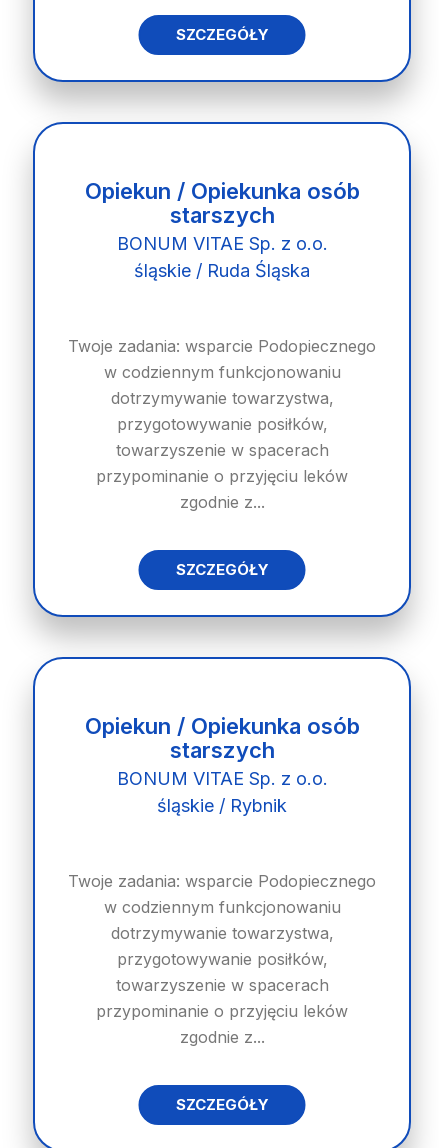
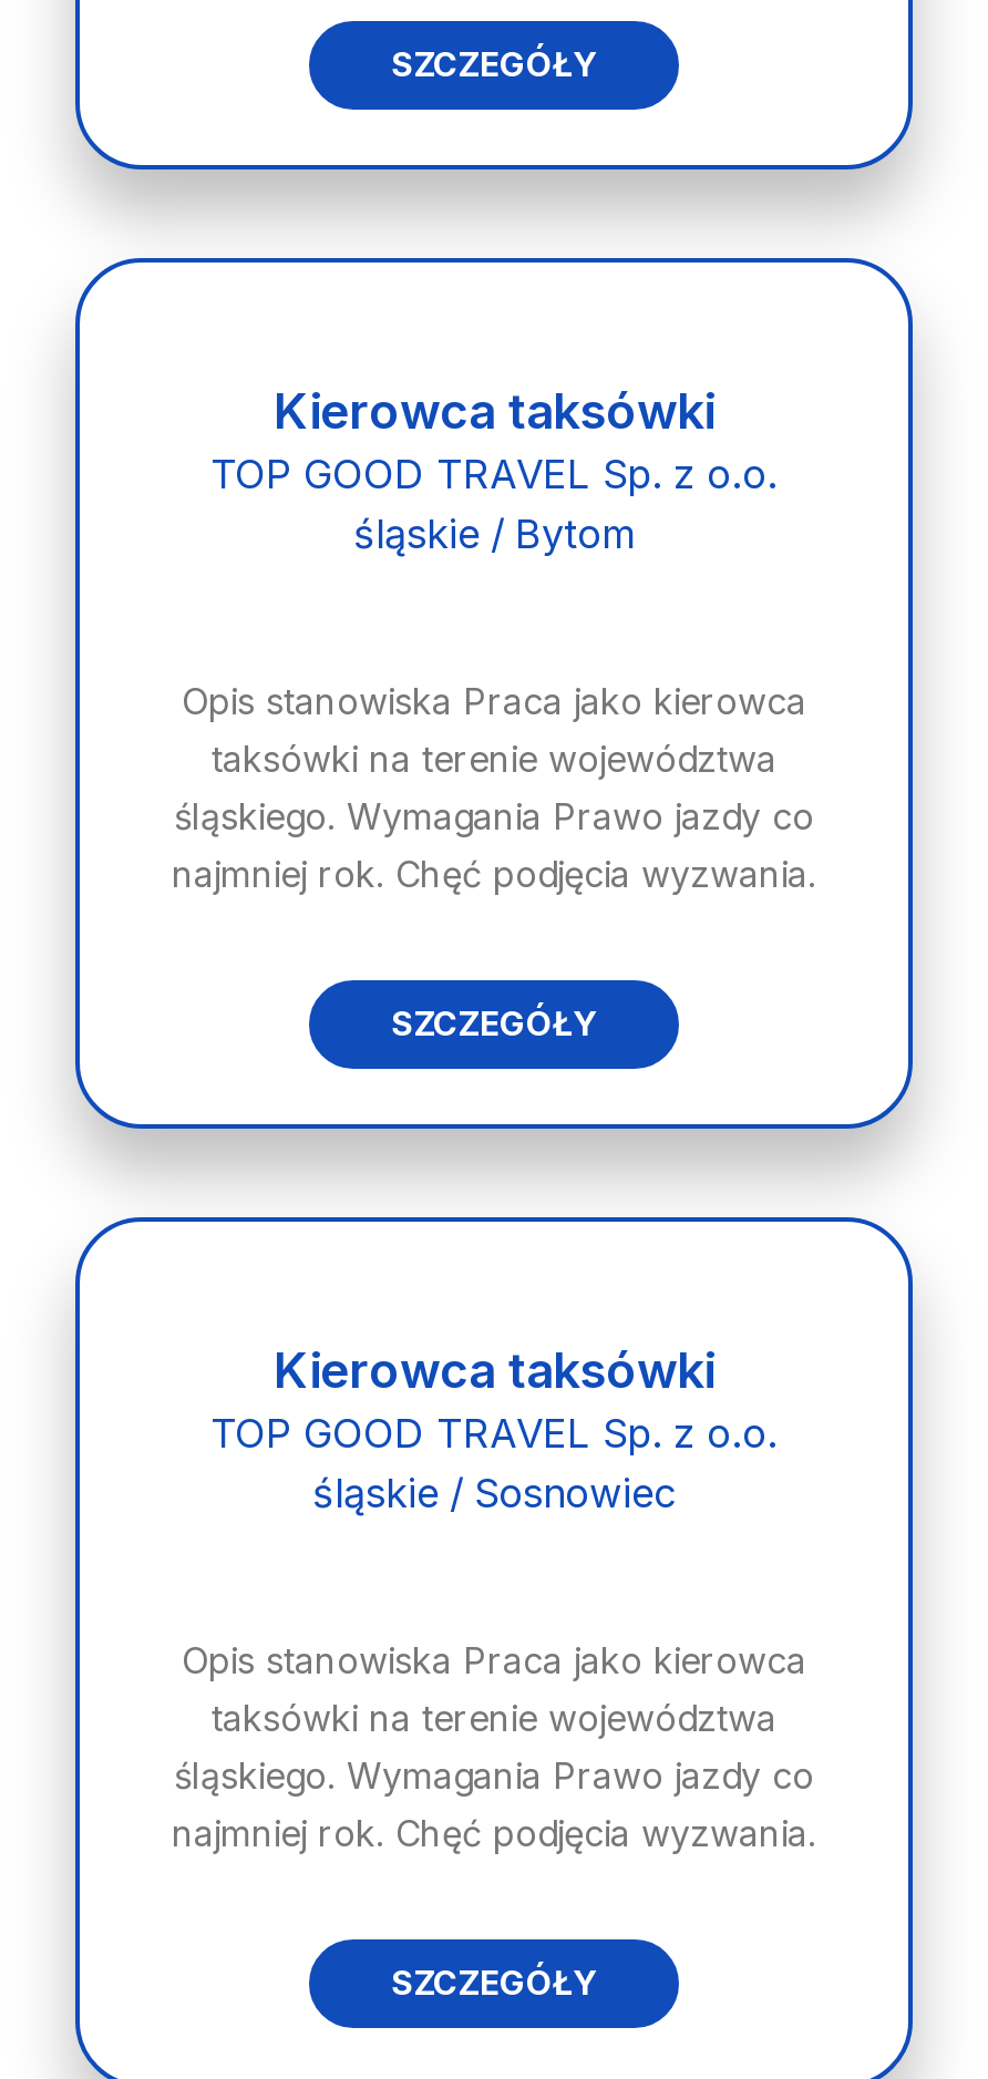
- Opiekun / Opiekunka osób
- starszych
- BONUM VITAE Sp. z o.o.
- śląskie / Ruda Śląska
+ Kierowca taksówki
+ TOP GOOD TRAVEL Sp. z o.o.
+ śląskie / Bytom

- Twoje zadania: wsparcie Podopiecznego
- w codziennym funkcjonowaniu
- dotrzymywanie towarzystwa,
- przygotowywanie posiłków,
- towarzyszenie w spacerach
- przypominanie o przyjęciu leków
- zgodnie z...
+ Opis stanowiska Praca jako kierowca
+ taksówki na terenie województwa
+ śląskiego. Wymagania Prawo jazdy co
+ najmniej rok. Chęć podjęcia wyzwania.

- Opiekun / Opiekunka osób
- starszych
- BONUM VITAE Sp. z o.o.
- śląskie / Rybnik
+ Kierowca taksówki
+ TOP GOOD TRAVEL Sp. z o.o.
+ śląskie / Sosnowiec

- Twoje zadania: wsparcie Podopiecznego
- w codziennym funkcjonowaniu
- dotrzymywanie towarzystwa,
- przygotowywanie posiłków,
- towarzyszenie w spacerach
- przypominanie o przyjęciu leków
- zgodnie z...
+ Opis stanowiska Praca jako kierowca
+ taksówki na terenie województwa
+ śląskiego. Wymagania Prawo jazdy co
+ najmniej rok. Chęć podjęcia wyzwania.
